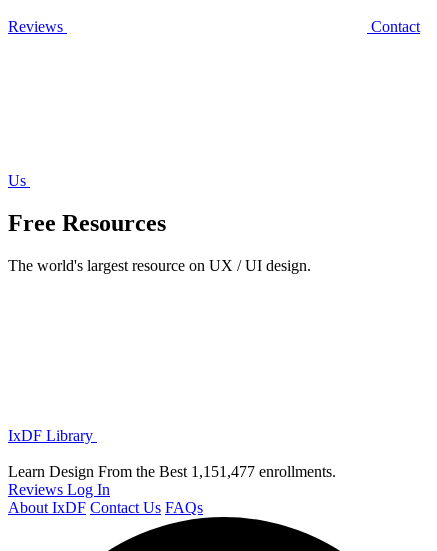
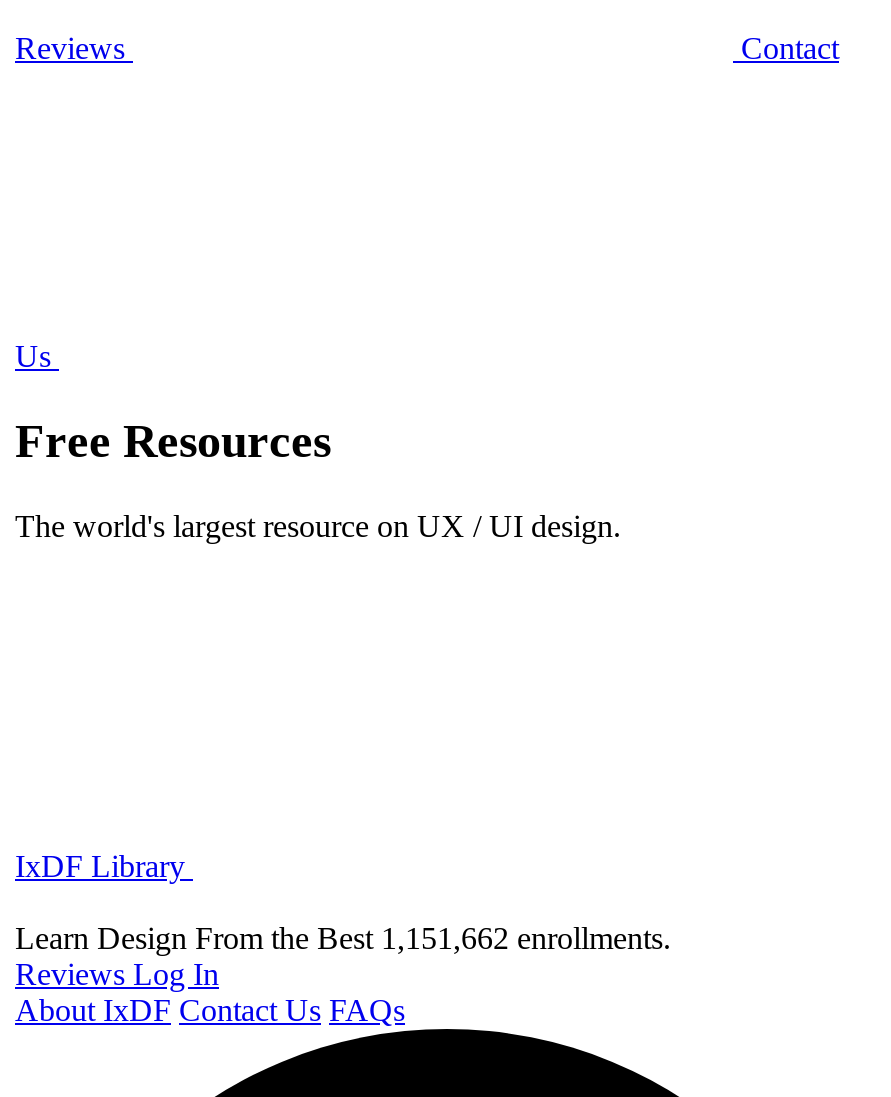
- Learn Design From the Best 1,151,477 enrollments.
+ Learn Design From the Best 1,151,662 enrollments.
